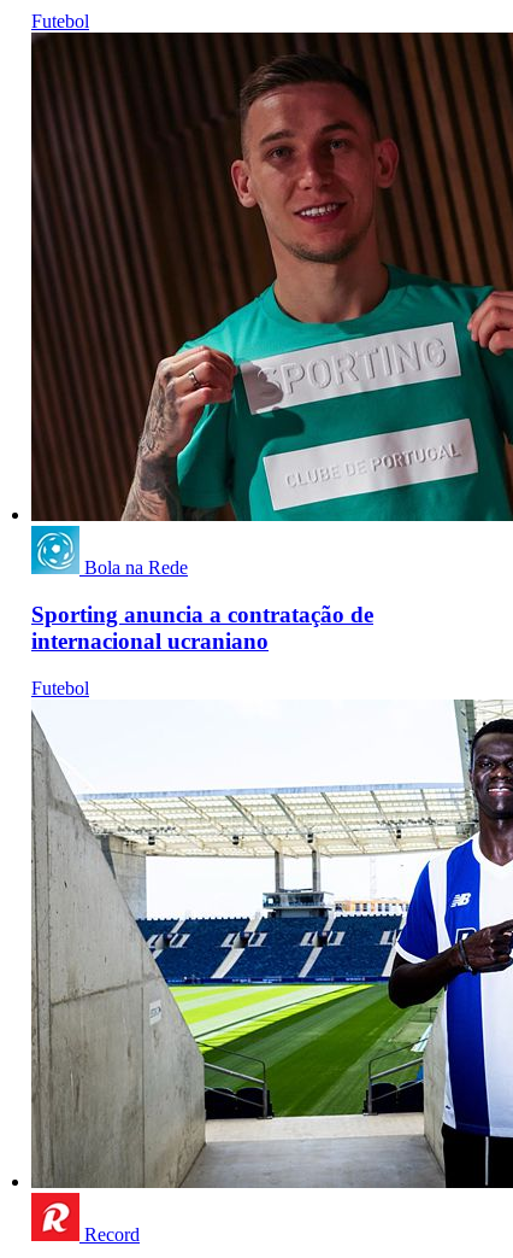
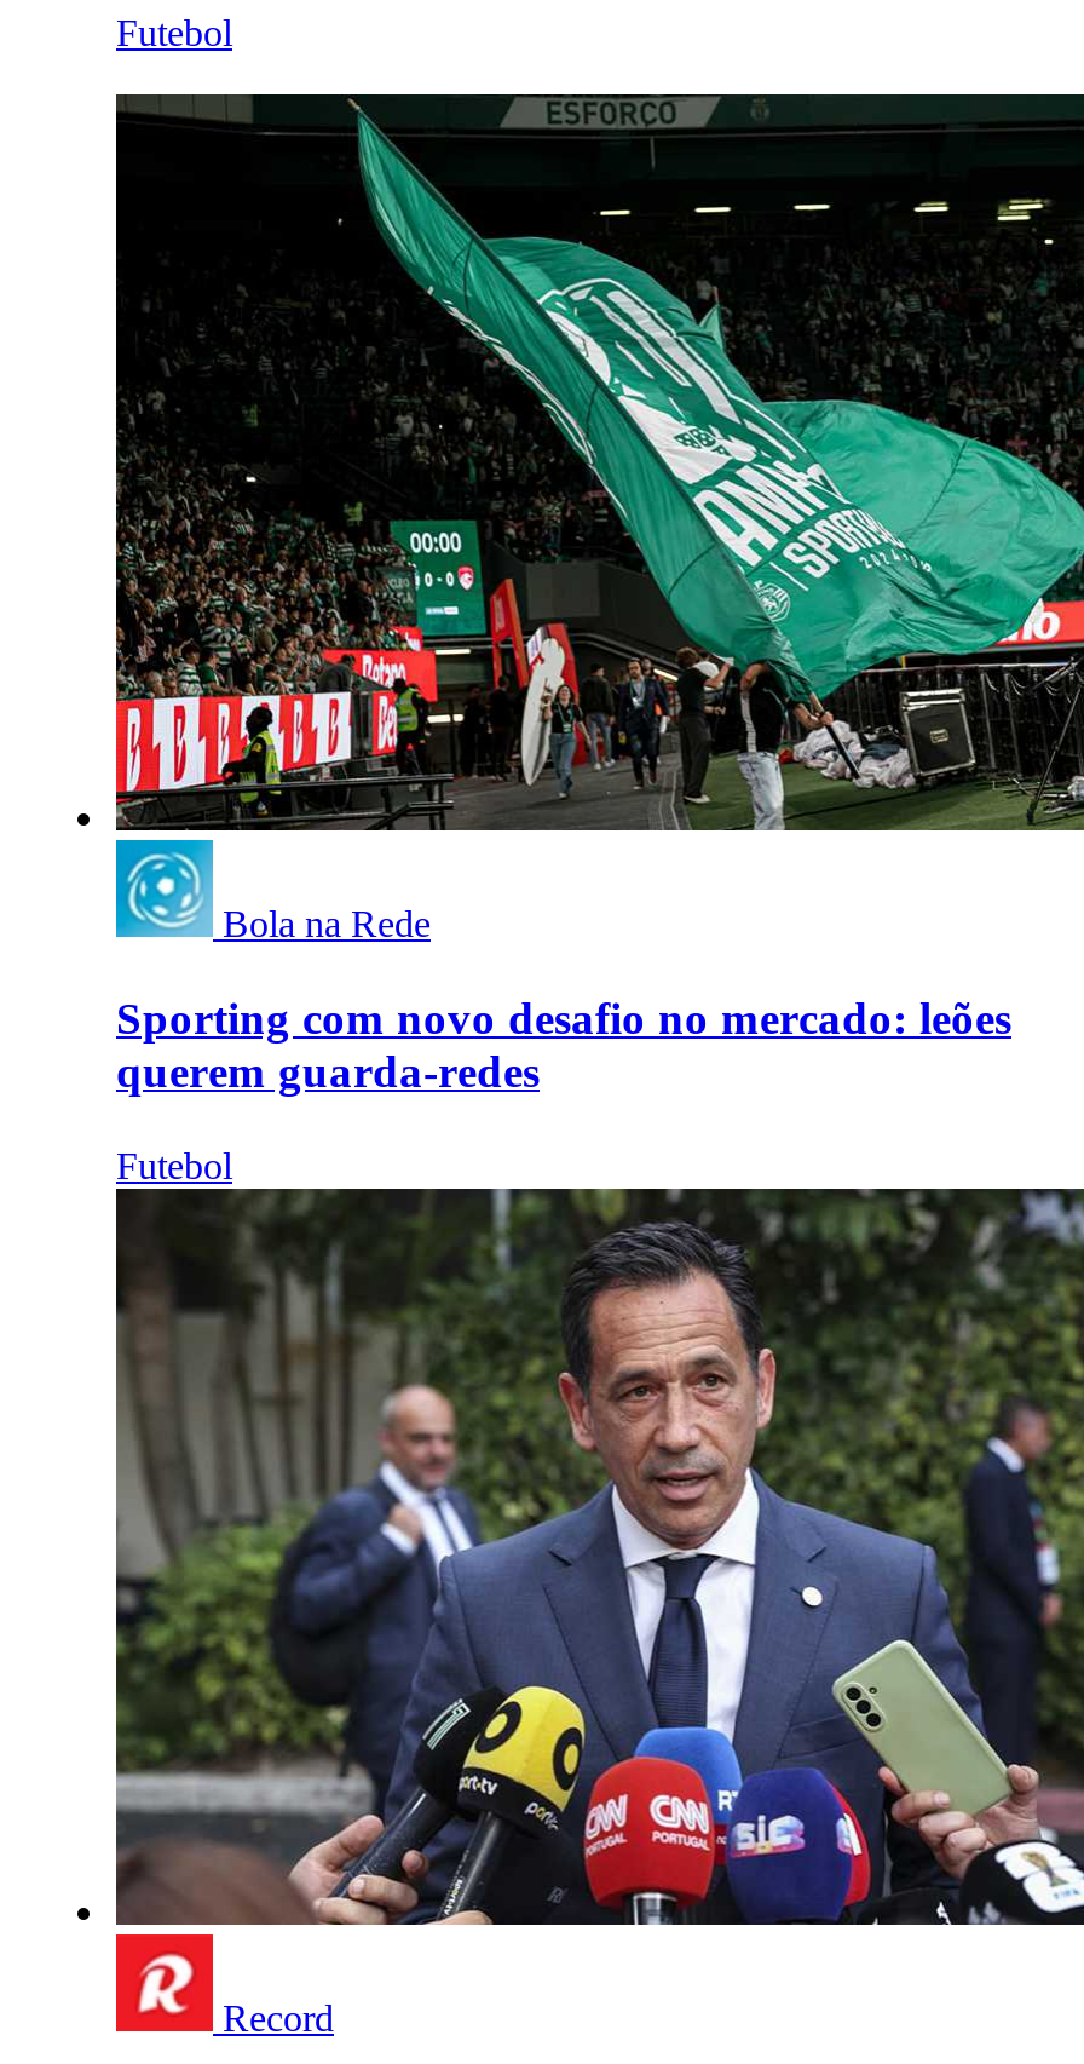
- [image]
+ [image]

- Sporting anuncia a contratação de
- internacional ucraniano
+ Sporting com novo desafio no mercado: leões
+ querem guarda-redes

- [image]
+ [image]
